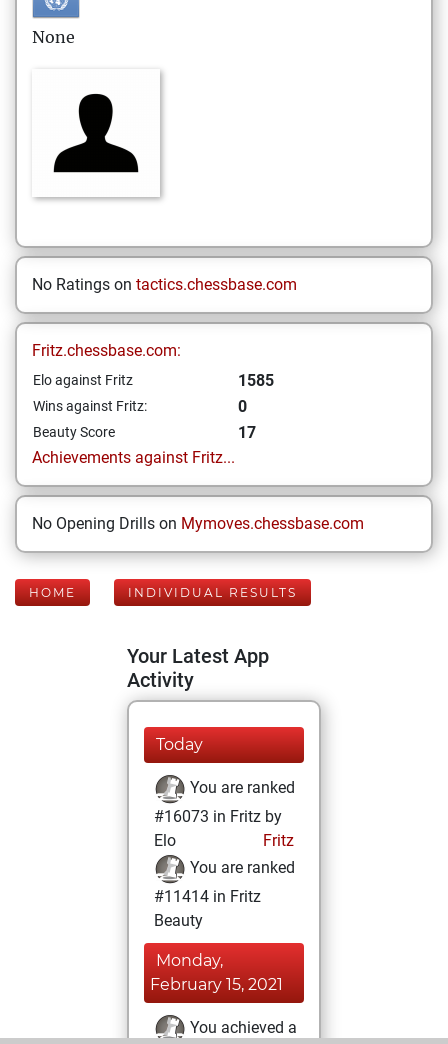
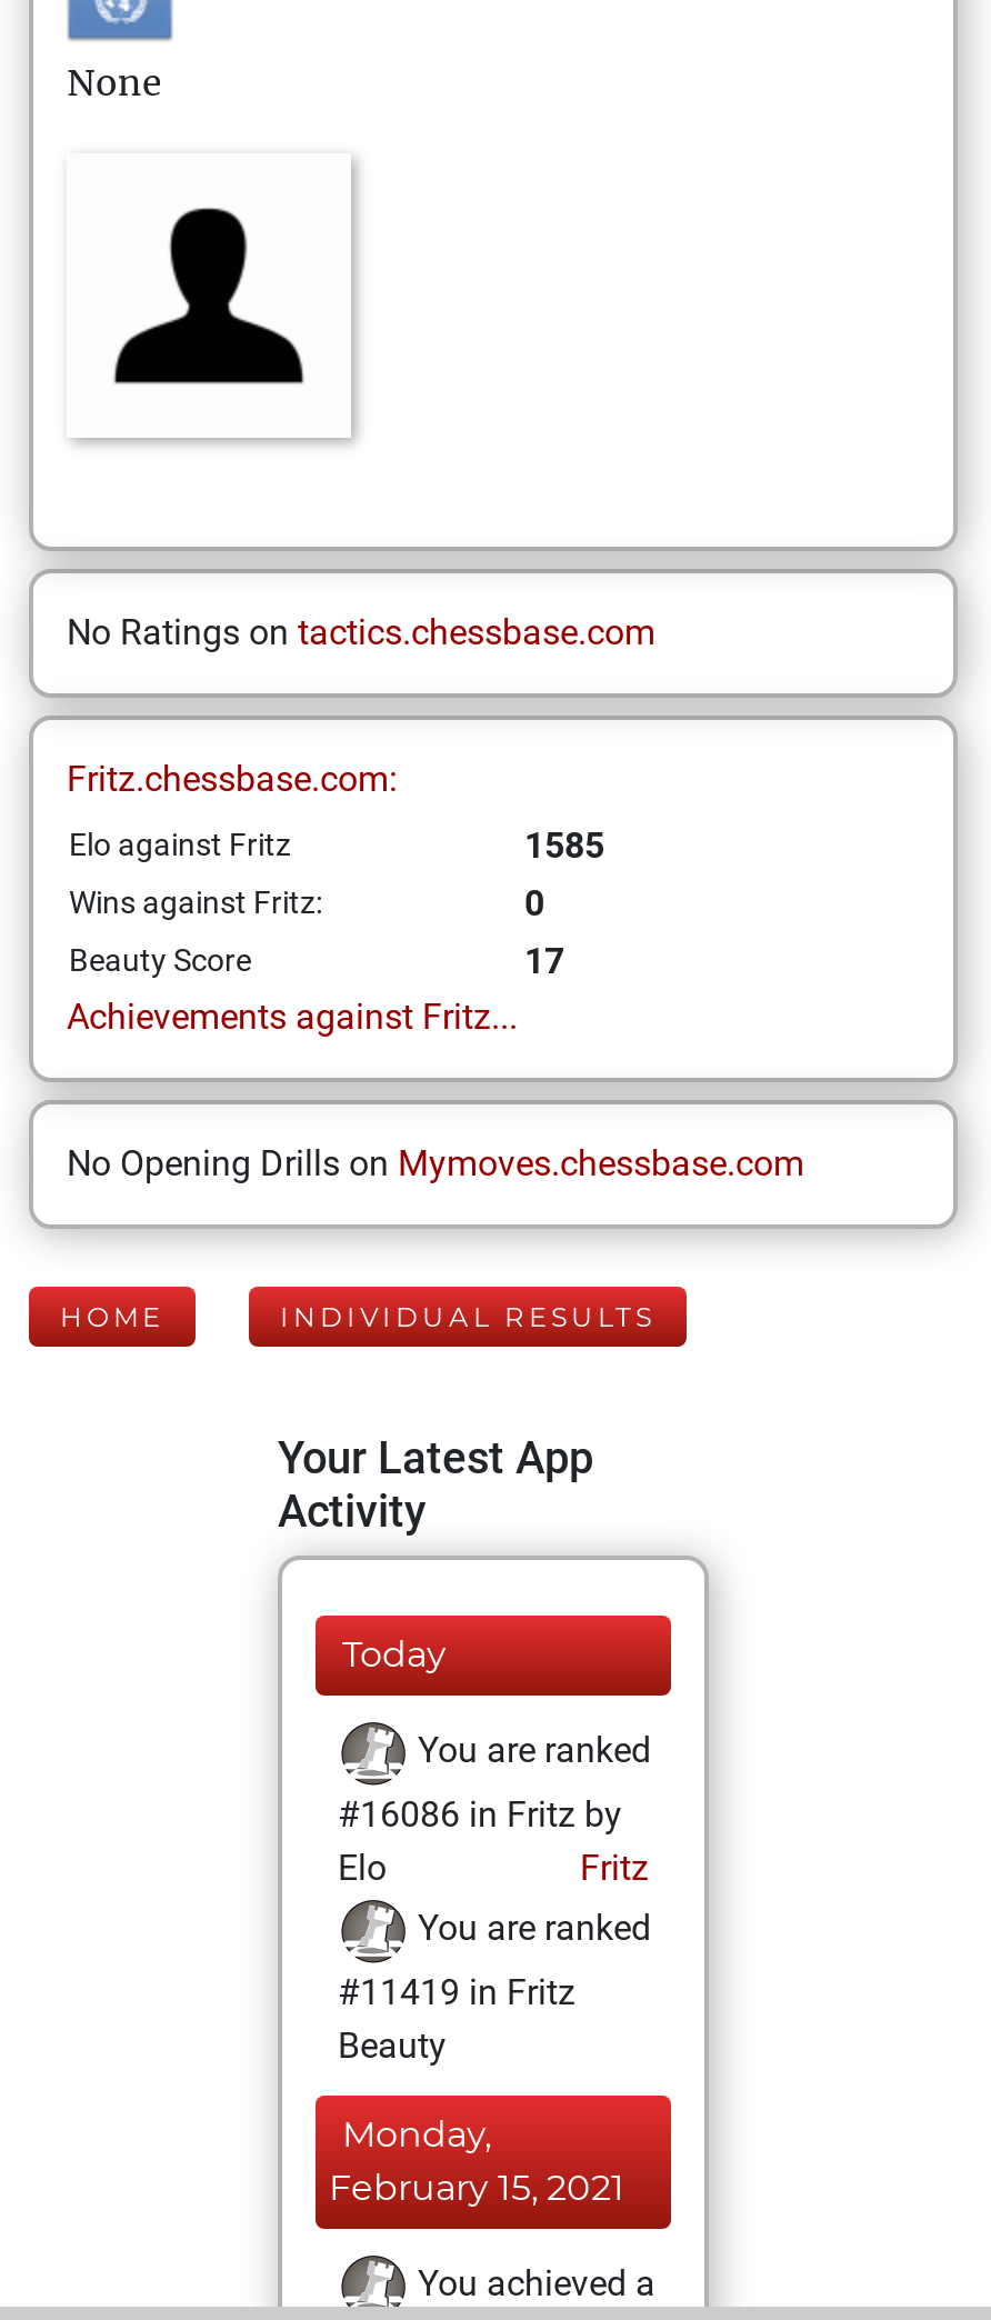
- #16073 in Fritz by
+ #16086 in Fritz by

- #11414 in Fritz
+ #11419 in Fritz
